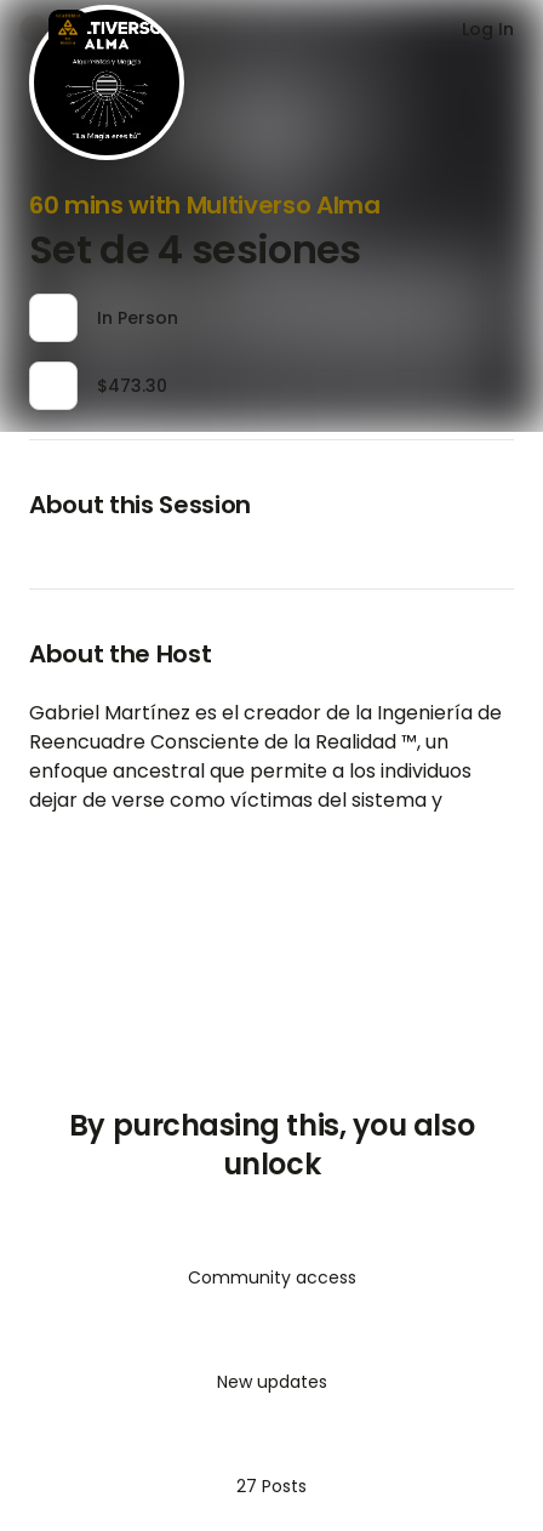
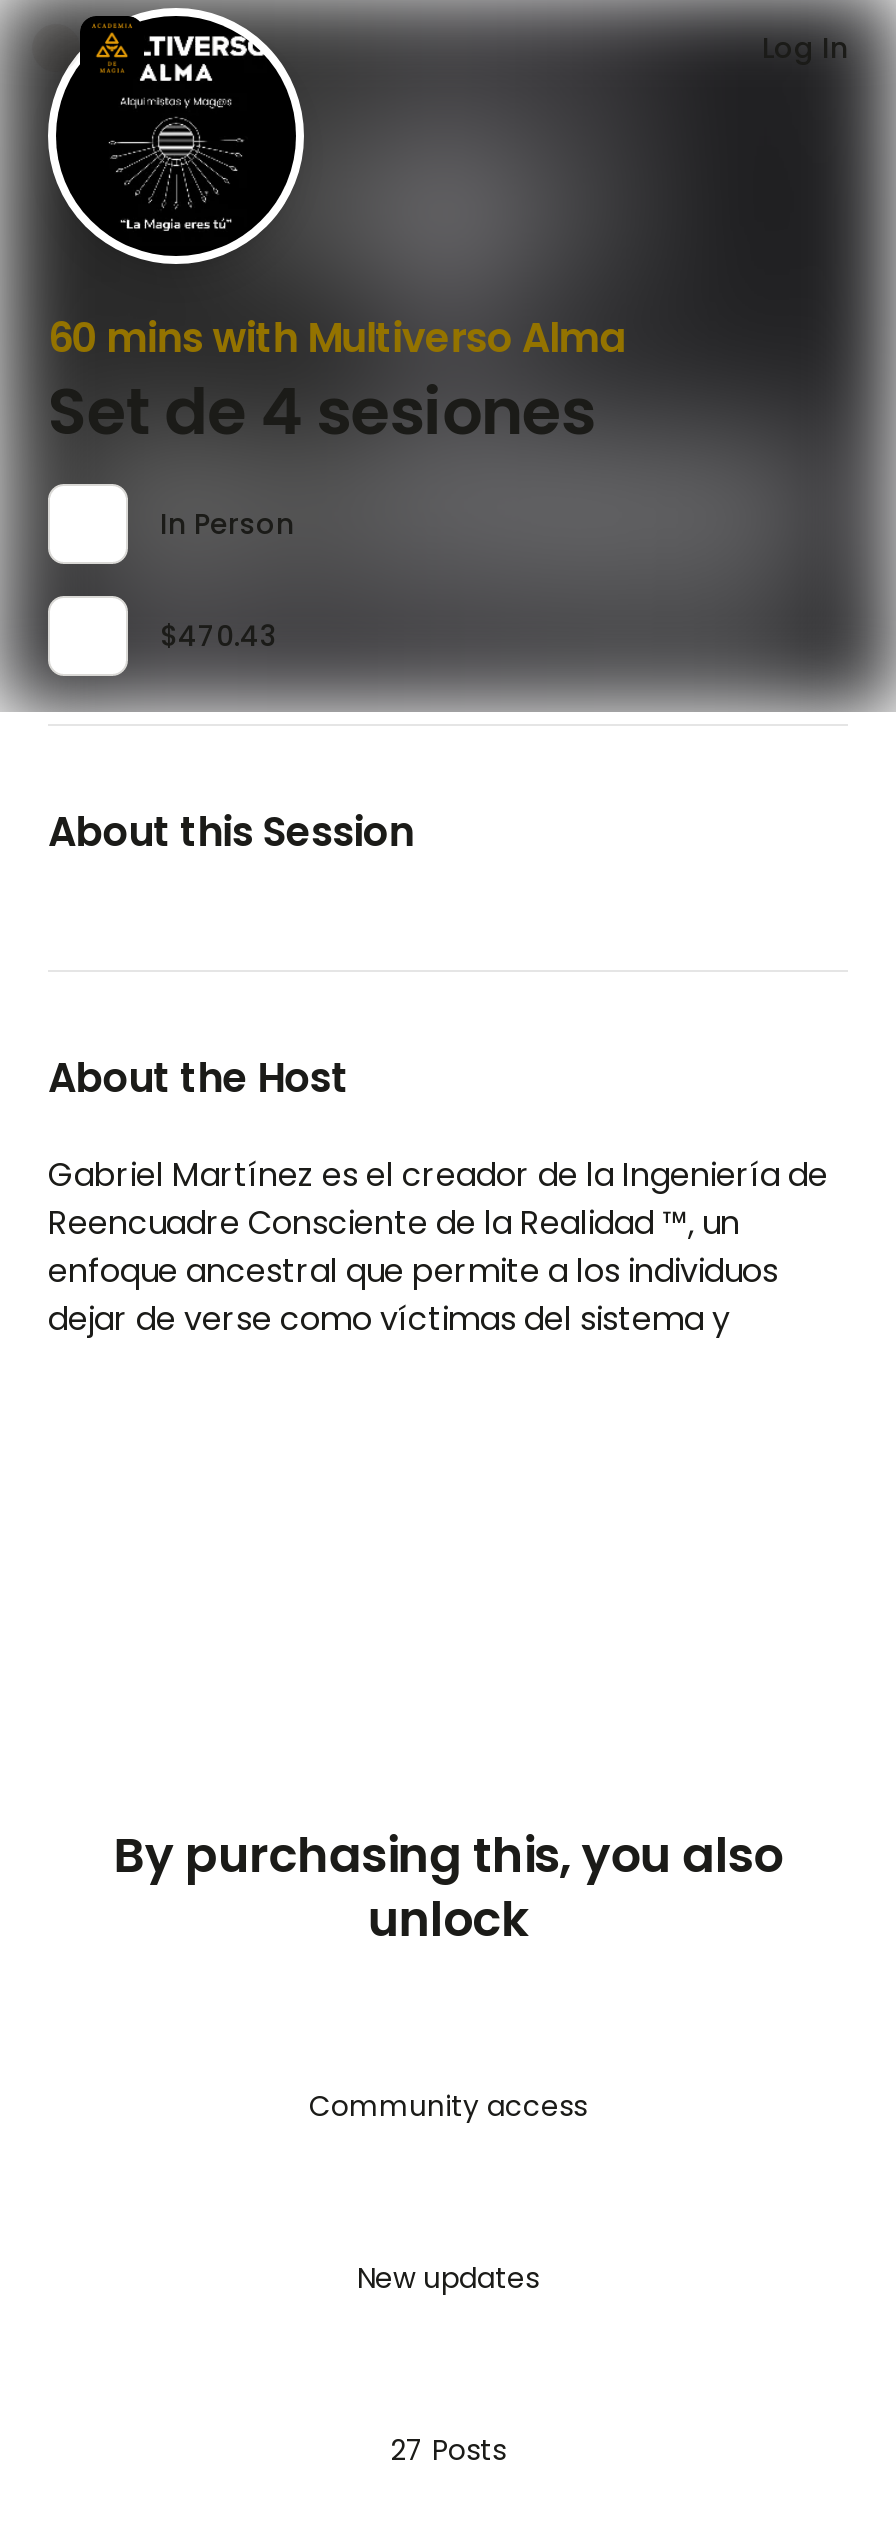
- $473.30
+ $470.43
